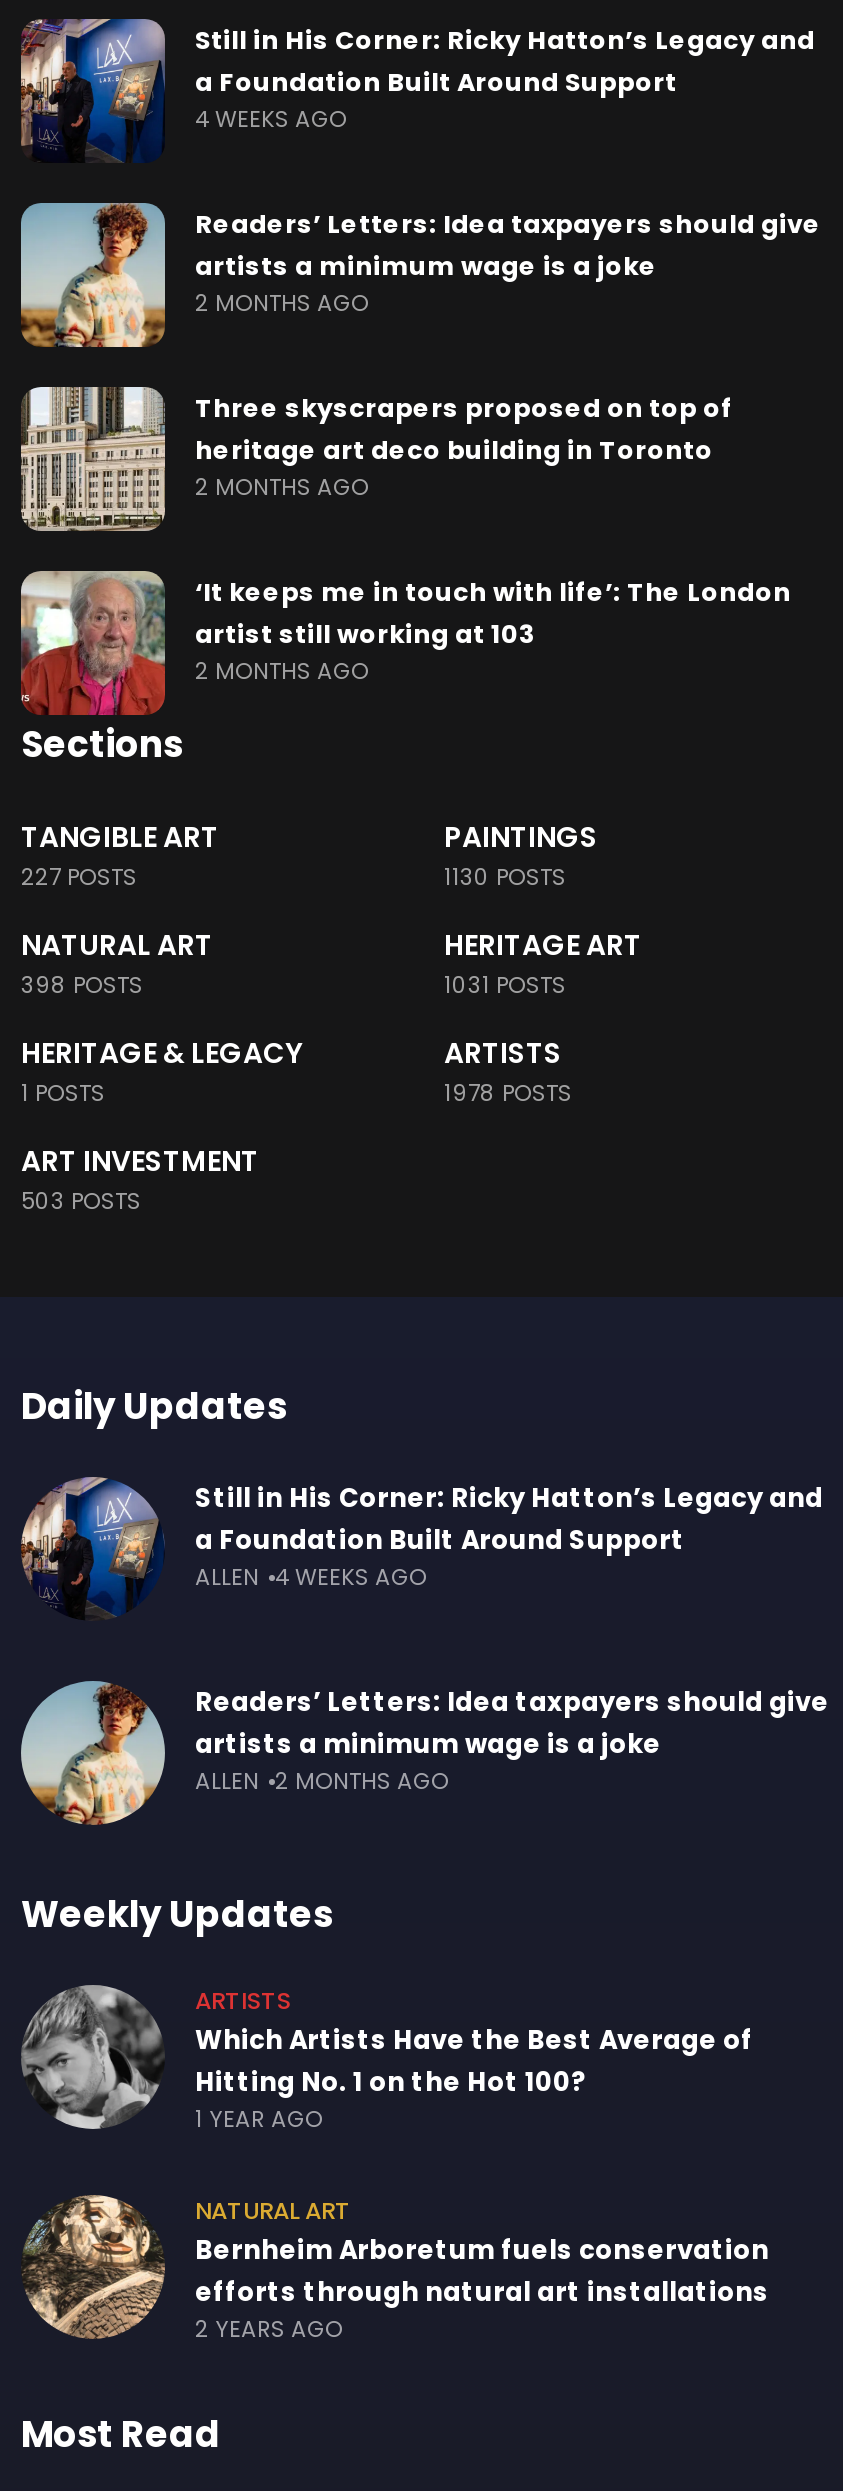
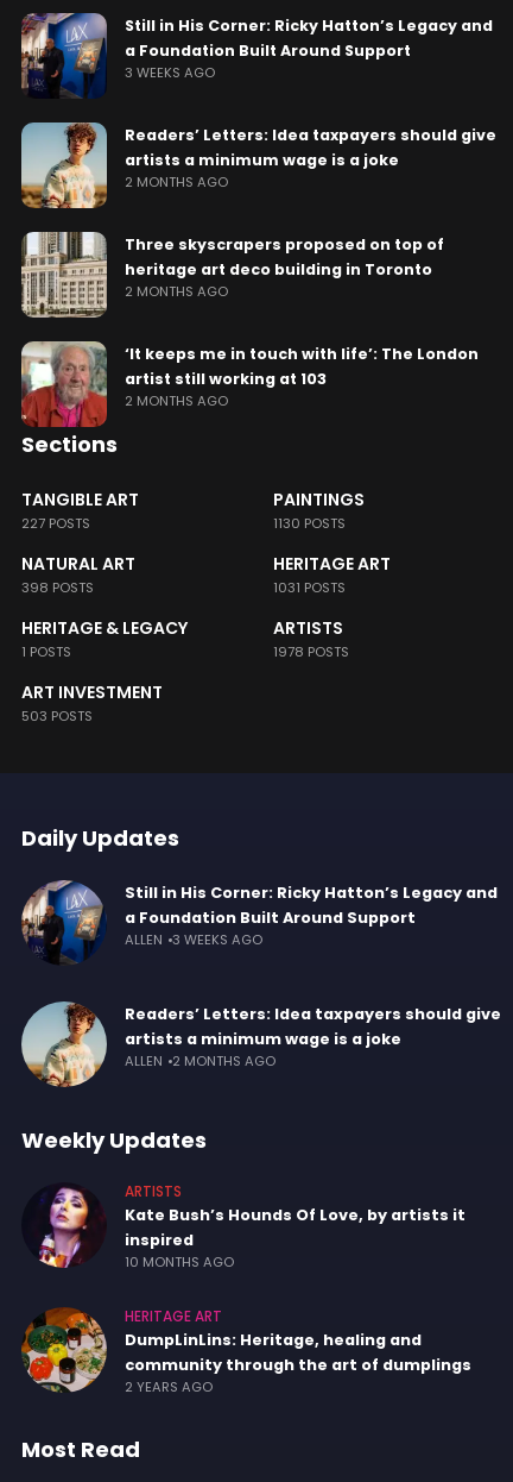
- 4 WEEKS AGO
+ 3 WEEKS AGO

- ALLEN 4 WEEKS AGO
+ ALLEN 3 WEEKS AGO

- [image]
- Which Artists Have the Best Average of
- Hitting No. 1 on the Hot 100?
- 1 YEAR AGO
+ [image]
+ Kate Bush’s Hounds Of Love, by artists it
+ inspired
+ 10 MONTHS AGO

- [image]
- NATURAL ART
- Bernheim Arboretum fuels conservation
- efforts through natural art installations
+ [image]
+ HERITAGE ART
+ DumpLinLins: Heritage, healing and
+ community through the art of dumplings
